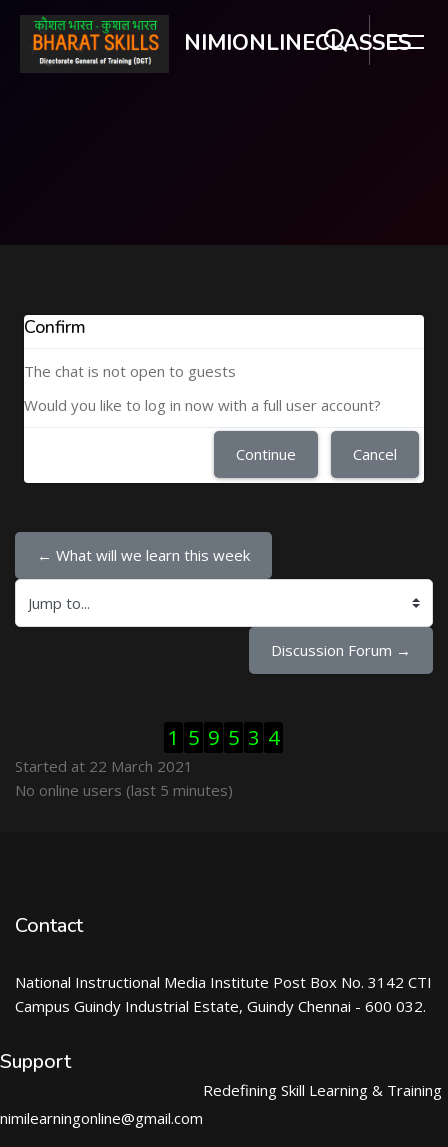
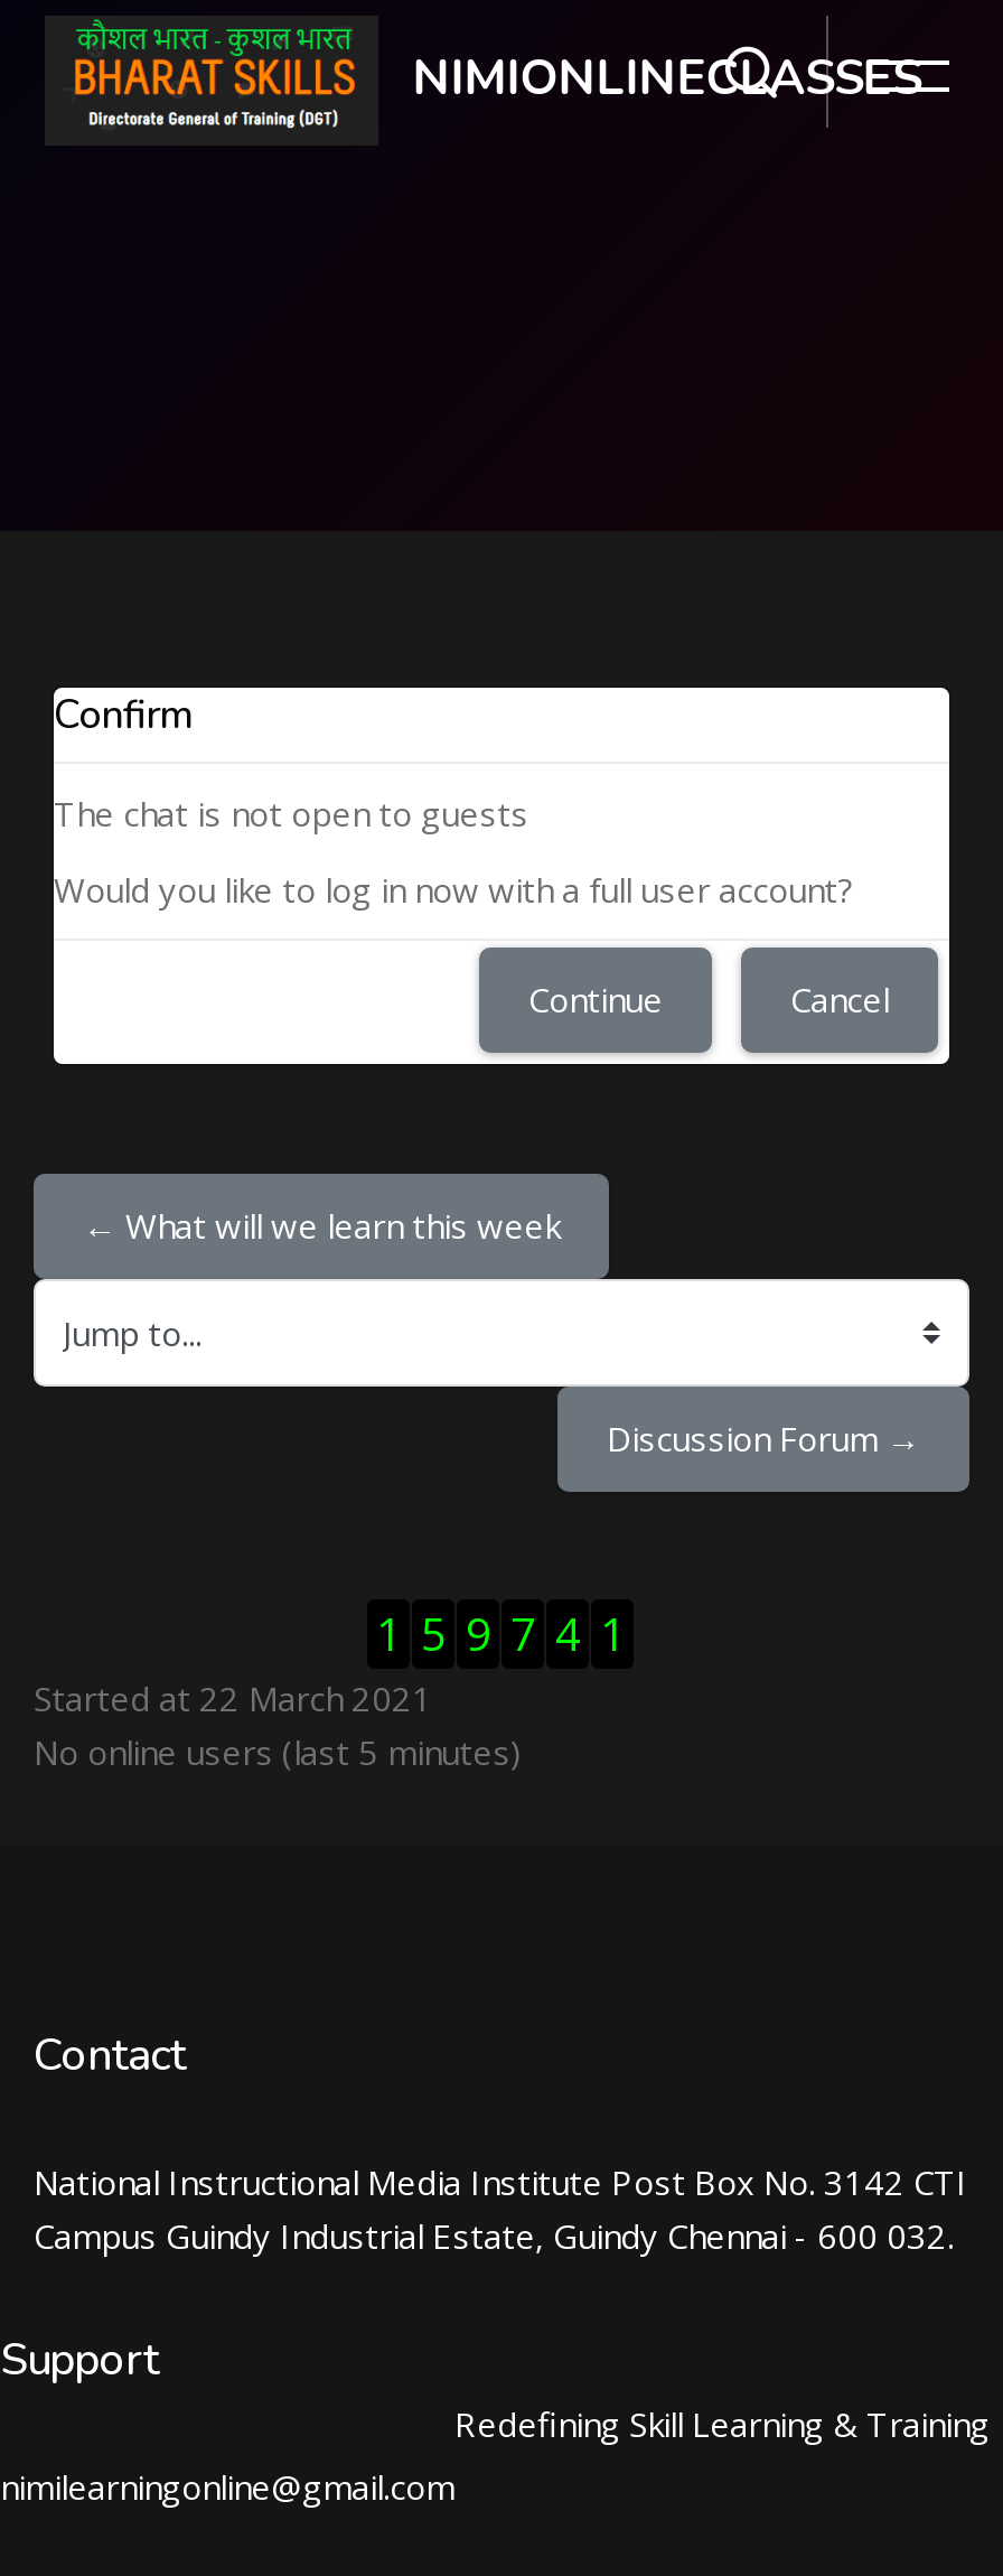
- 1 5 9 5 3 4
+ 1 5 9 7 4 1
